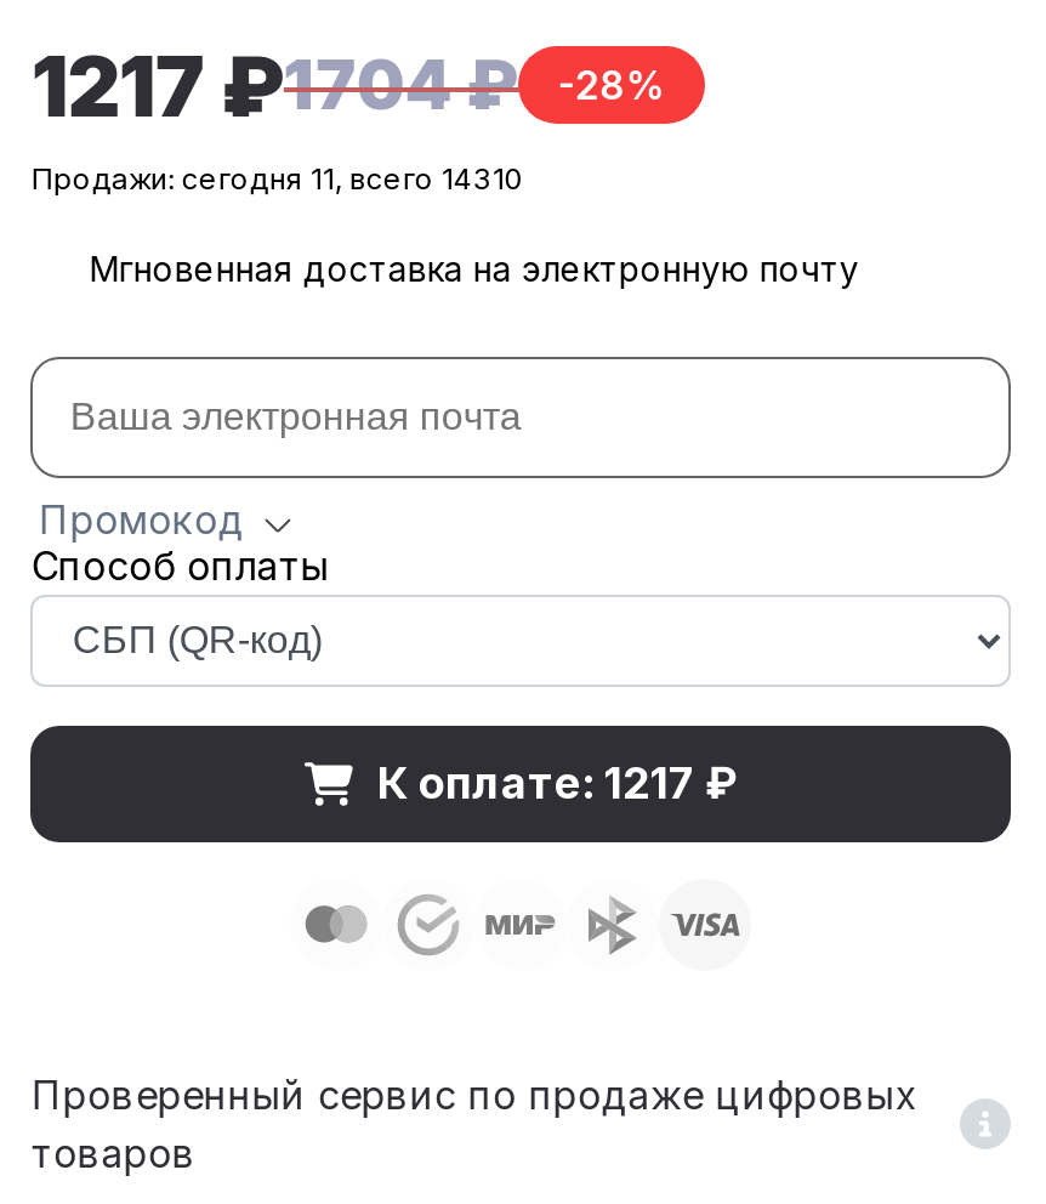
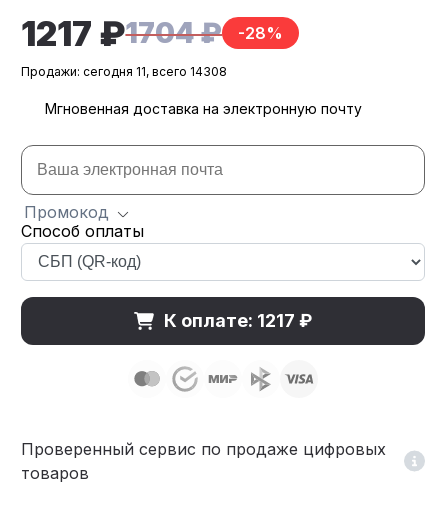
- Продажи: сегодня 11, всего 14310
+ Продажи: сегодня 11, всего 14308
